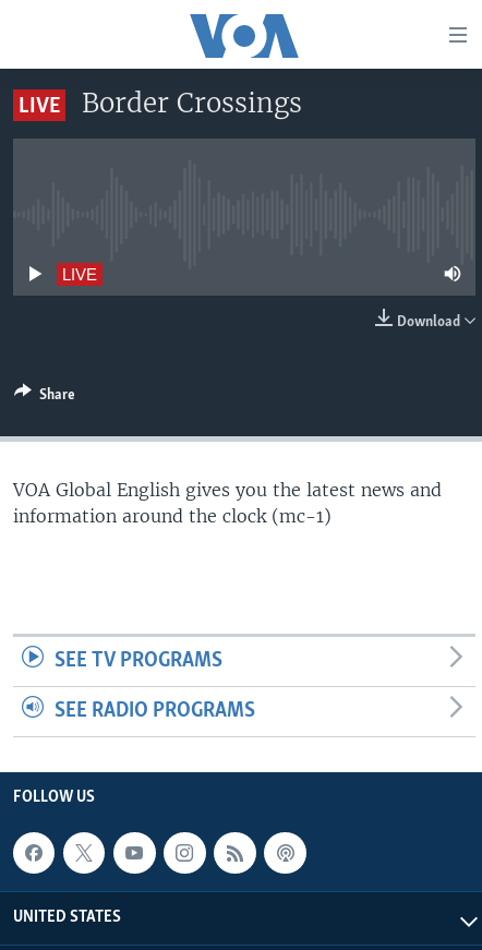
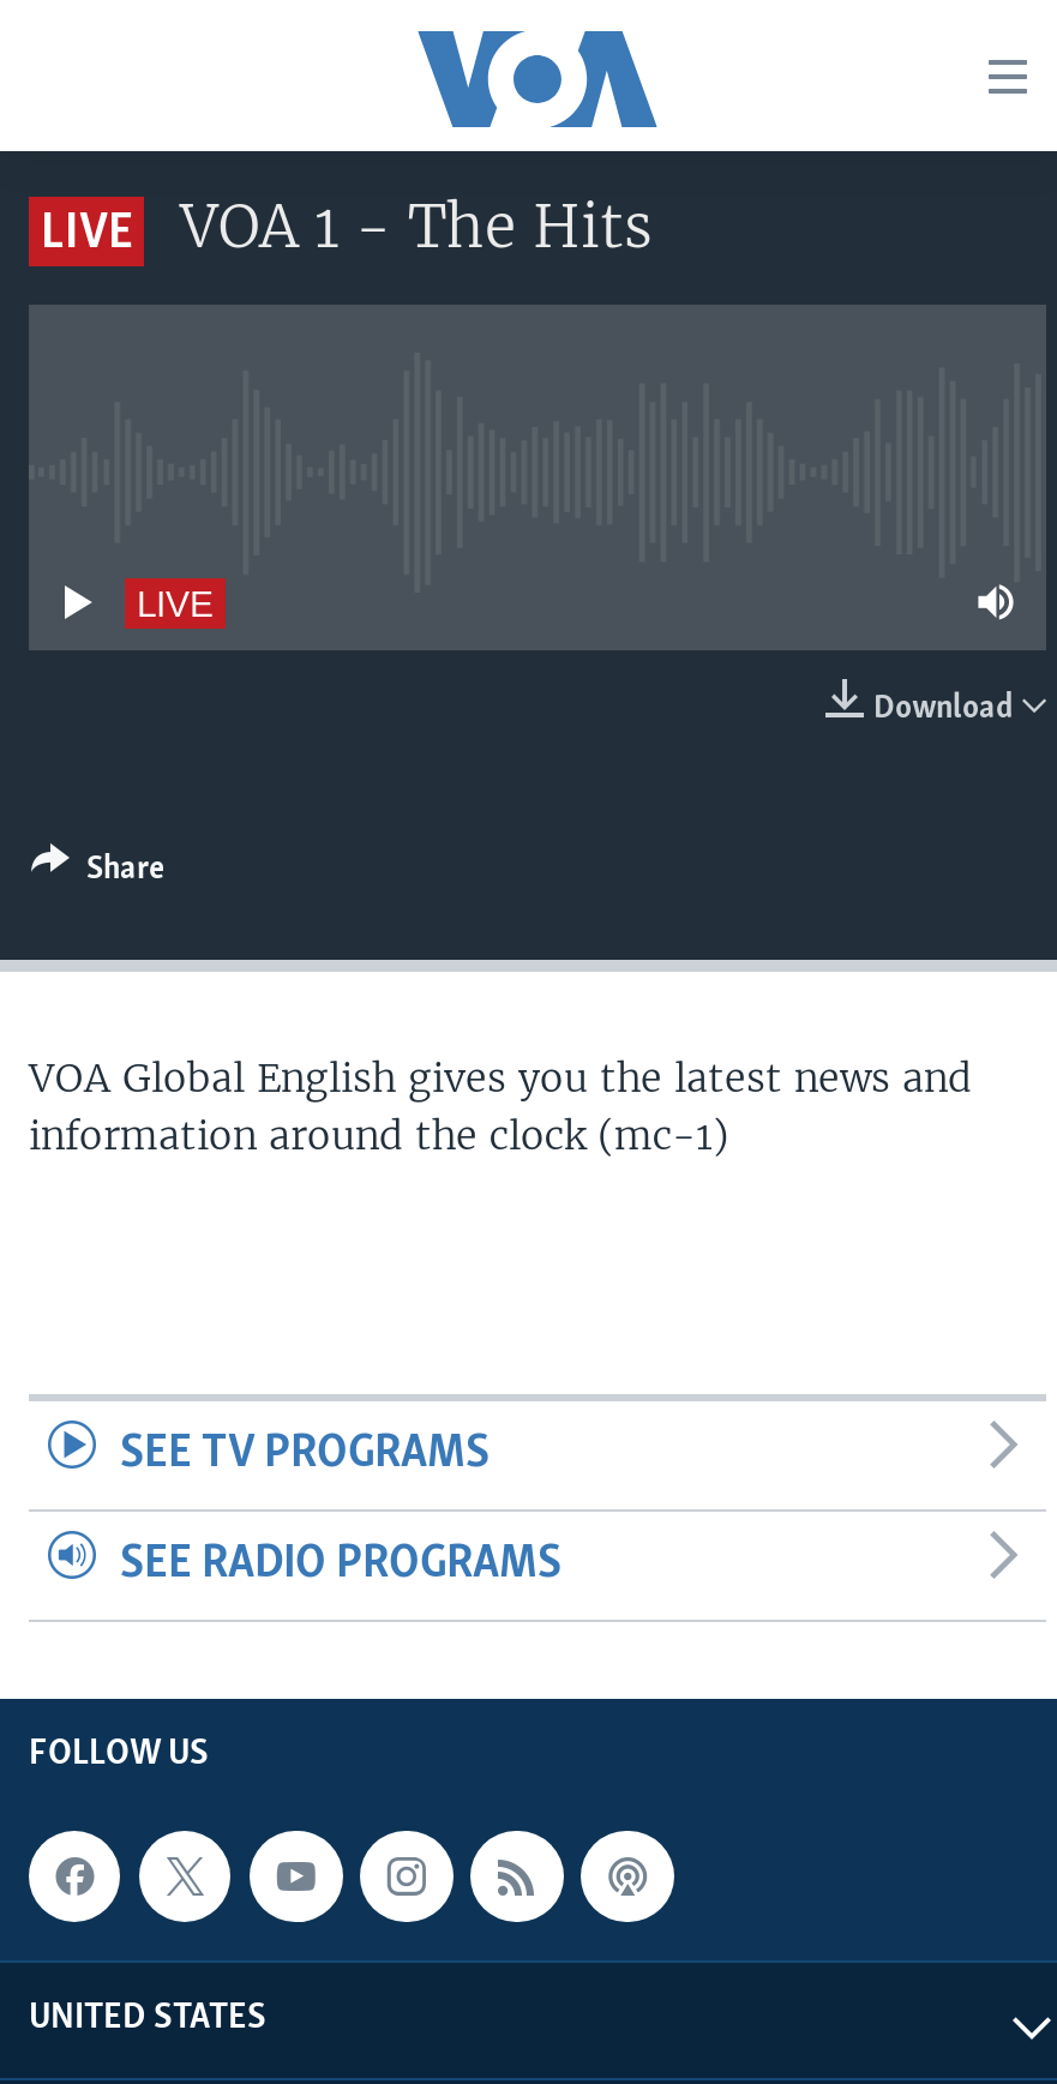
- Border Crossings
+ VOA 1 - The Hits
